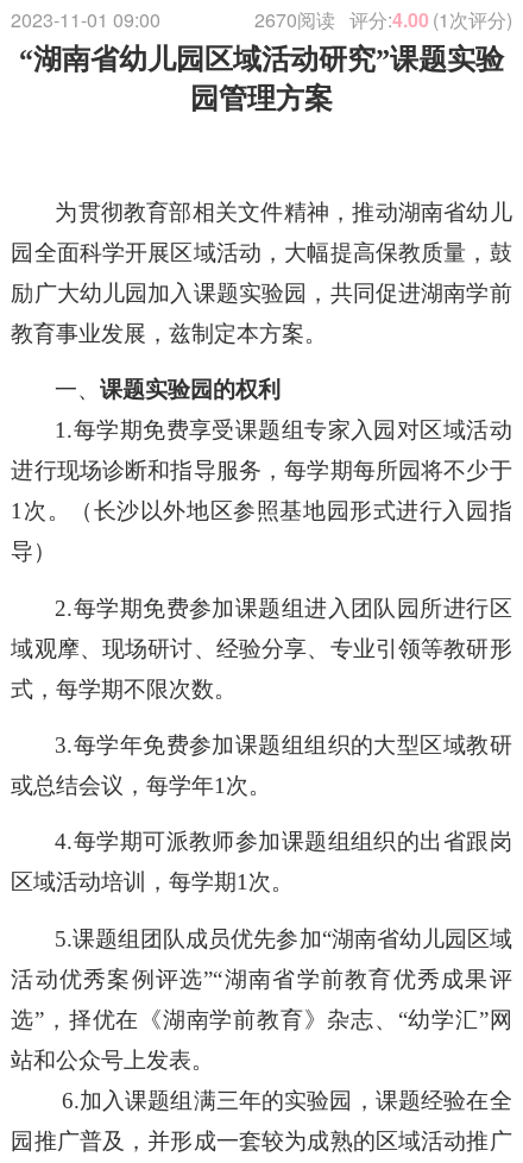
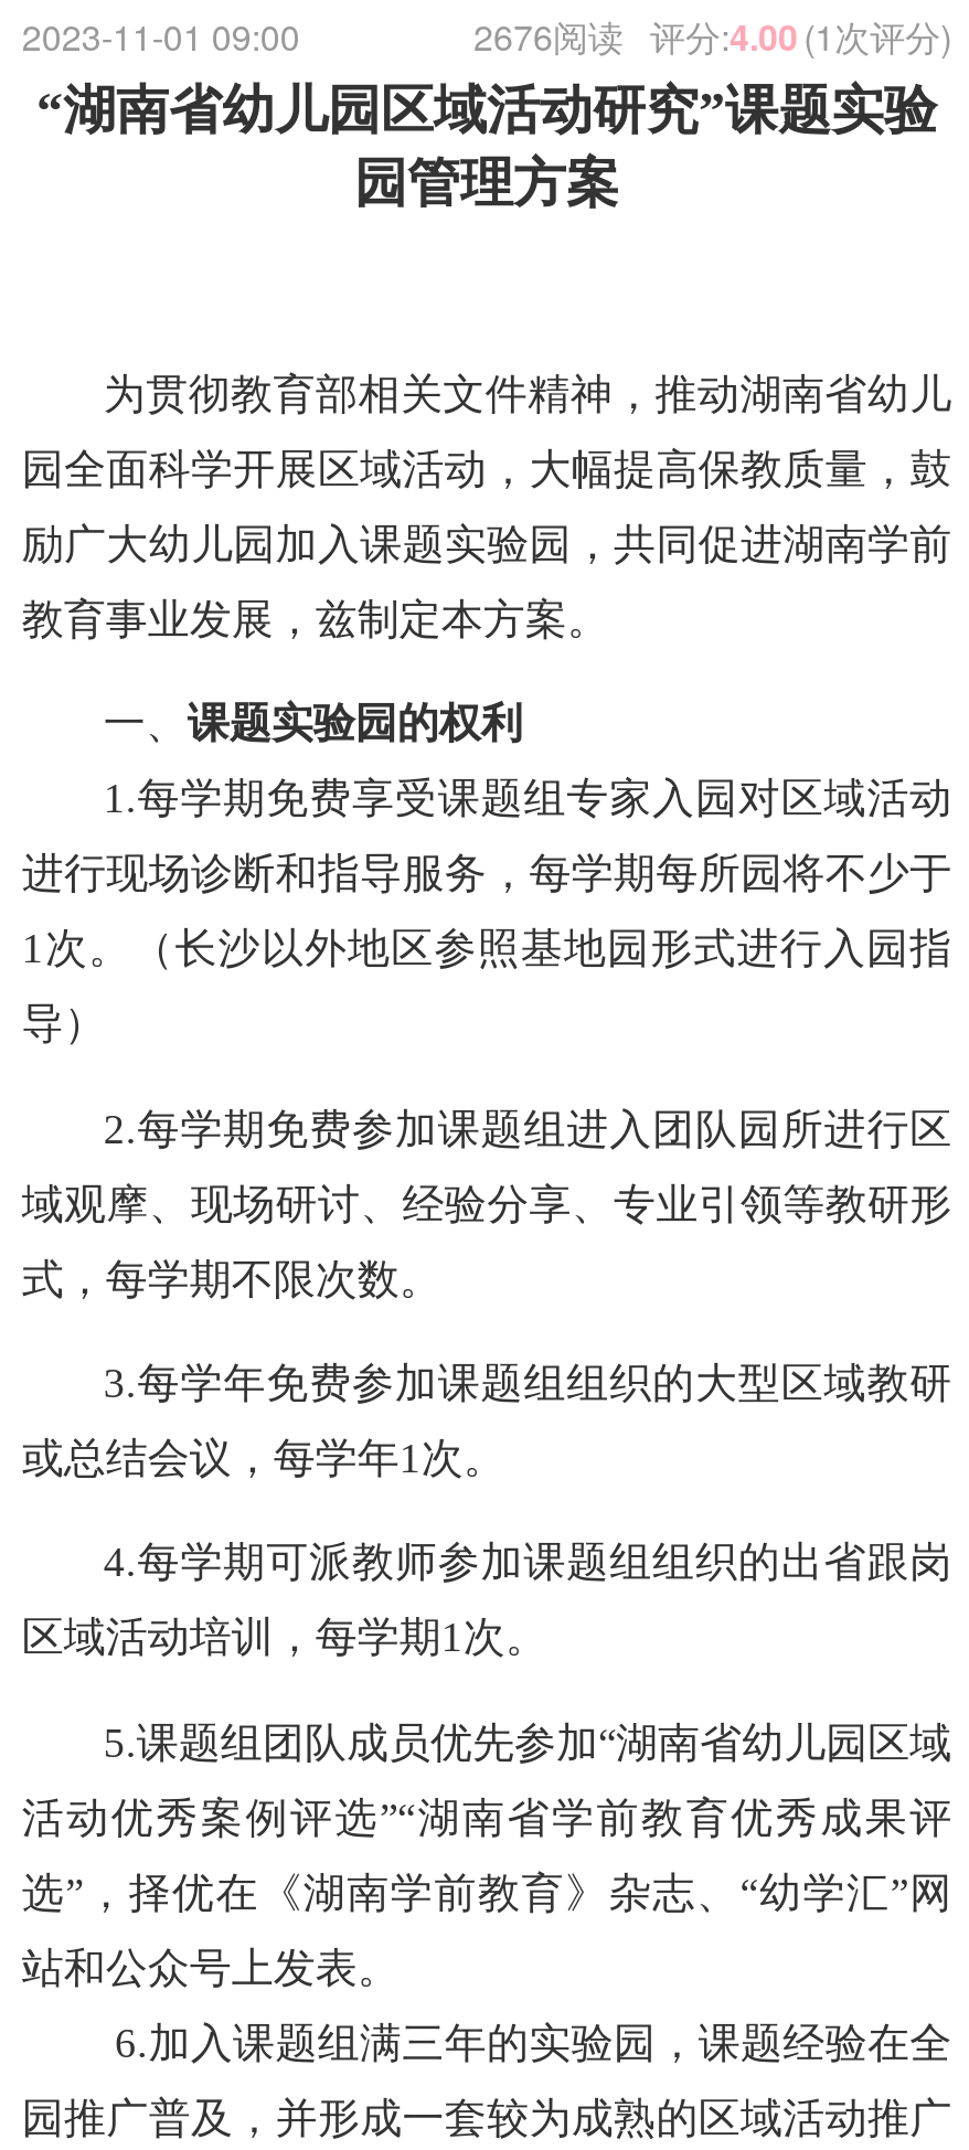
- 2670阅读 评分:4.00 (1次评分)
+ 2676阅读 评分:4.00 (1次评分)
